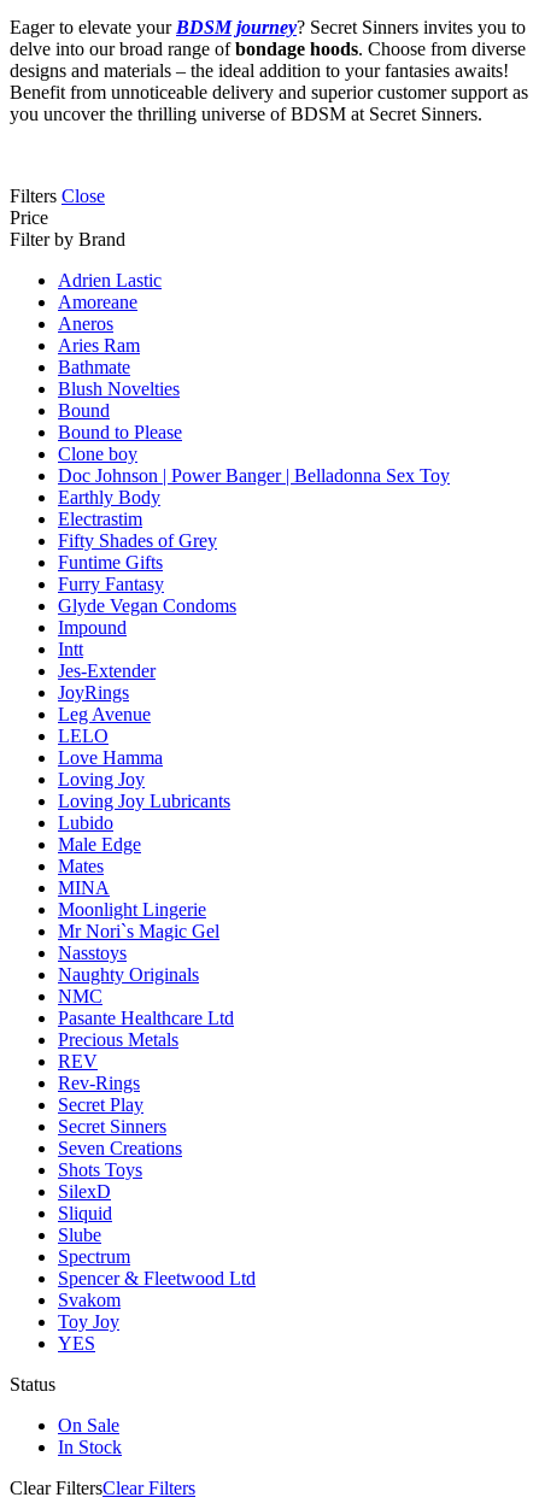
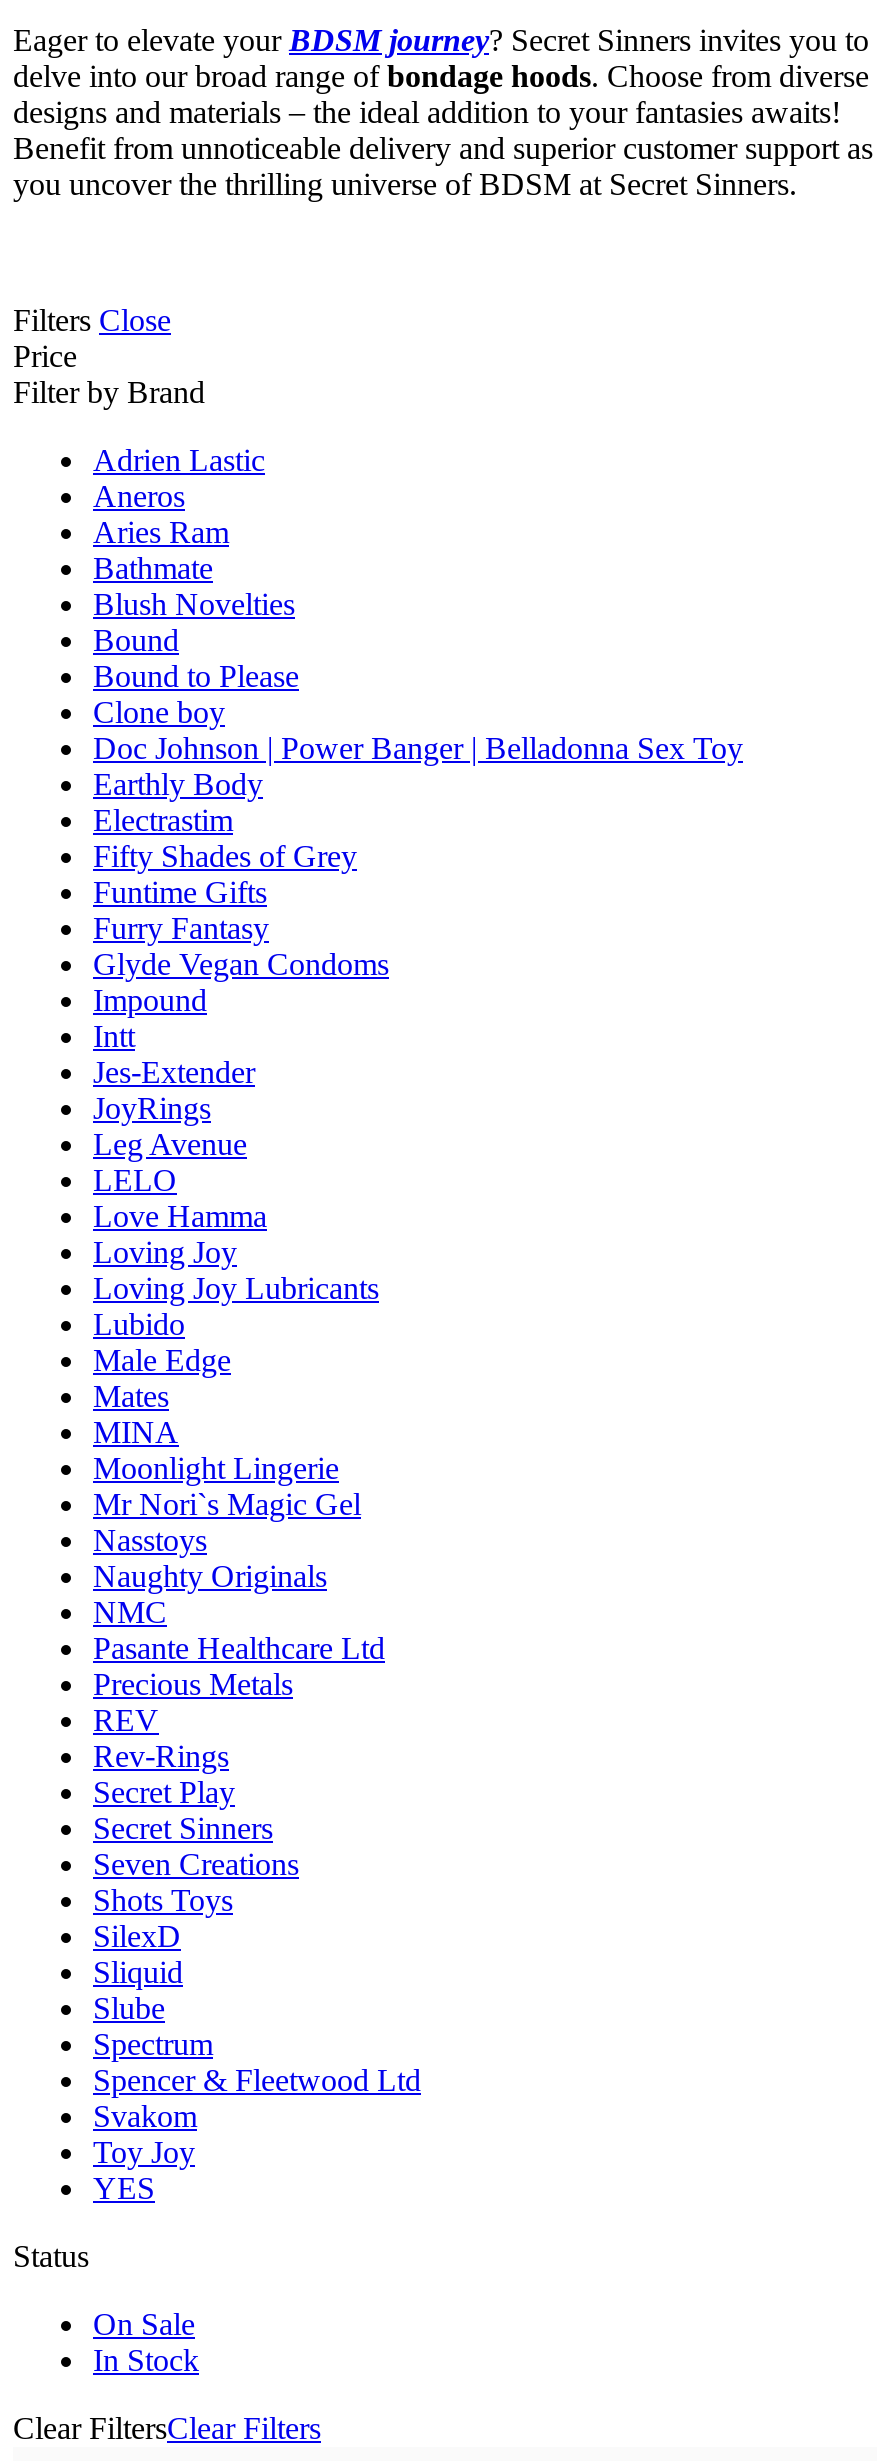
- Amoreane
